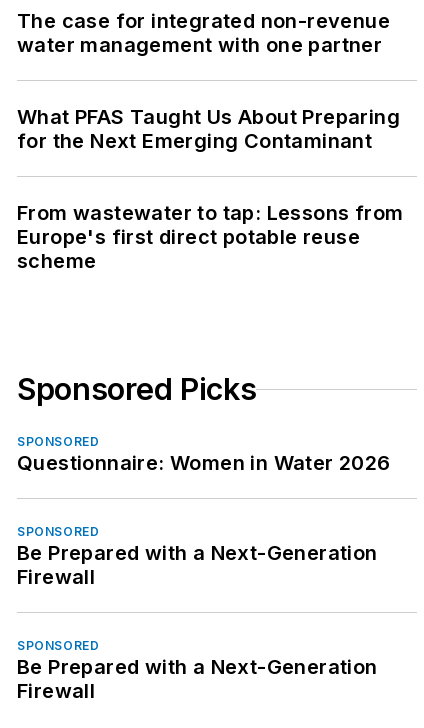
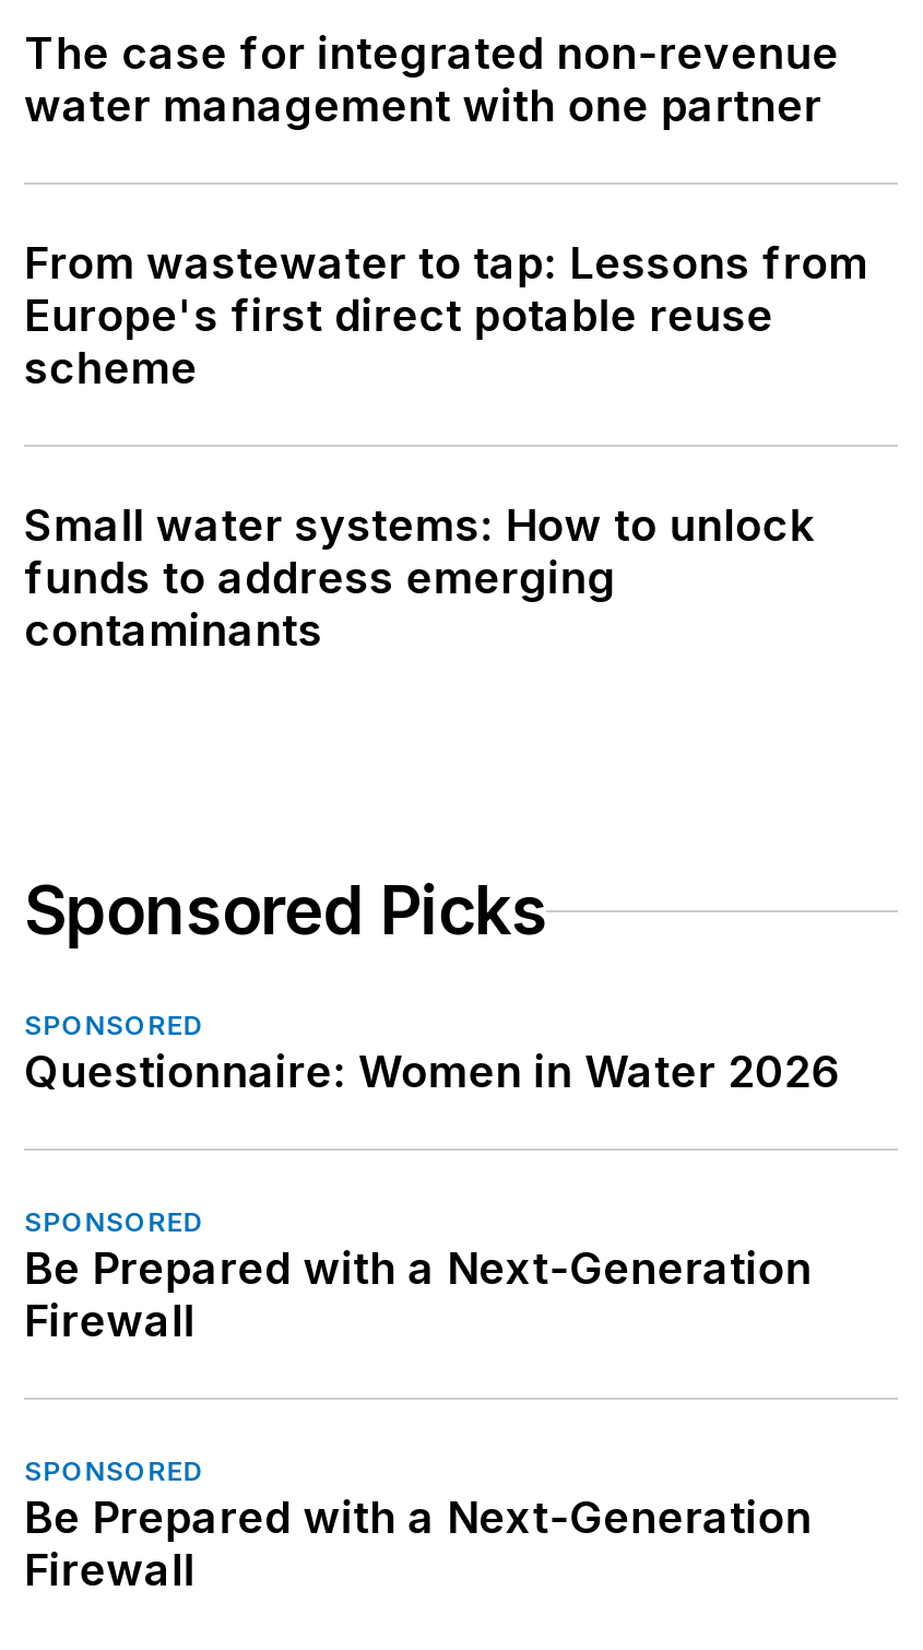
- What PFAS Taught Us About Preparing
- for the Next Emerging Contaminant

moved up: From wastewater to tap: Lessons from | Europe's first direct potable reuse | scheme

+ Small water systems: How to unlock
+ funds to address emerging
+ contaminants
